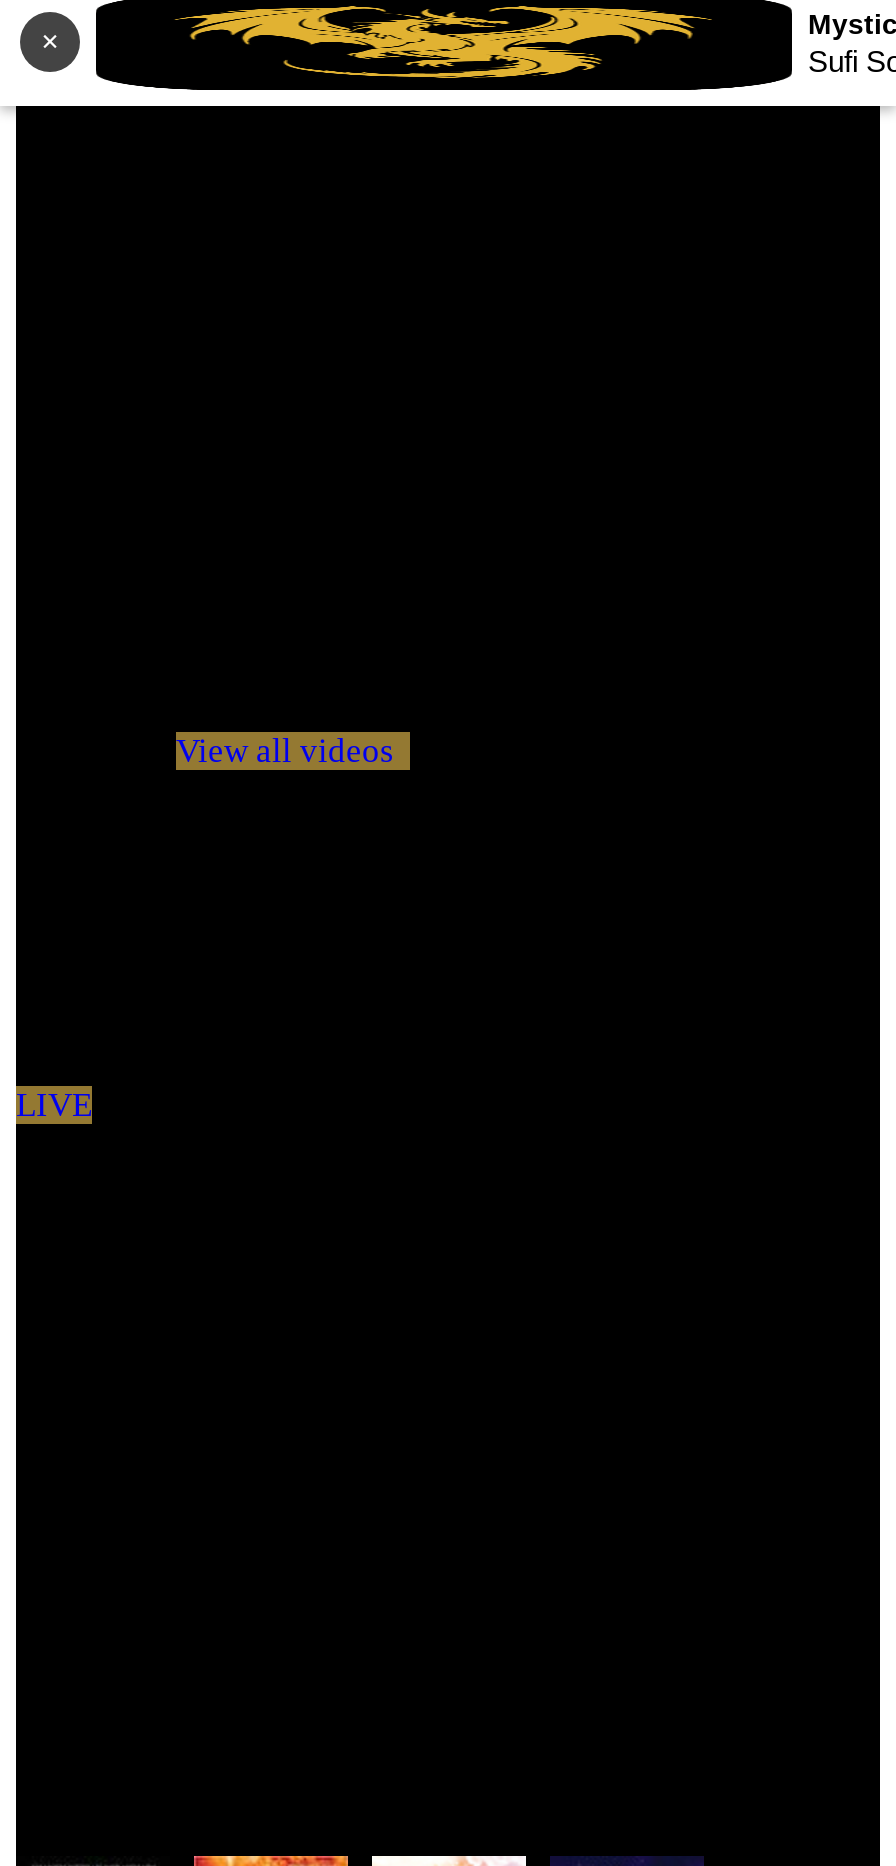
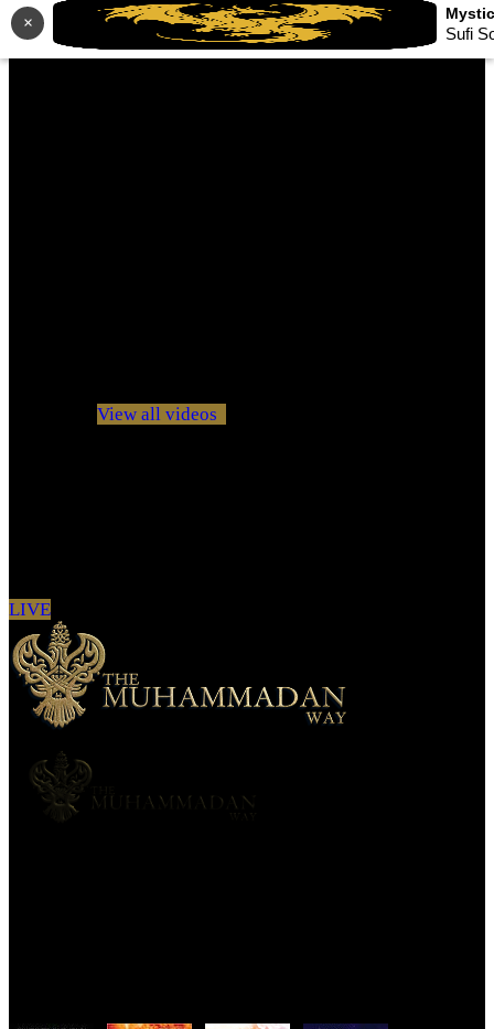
+ [image]
